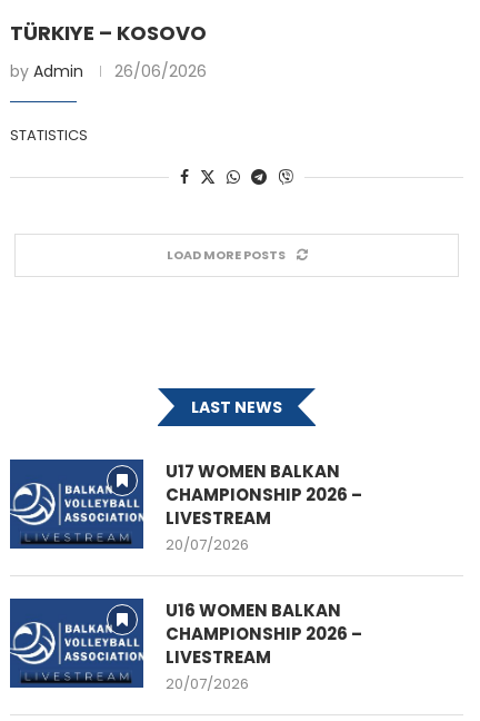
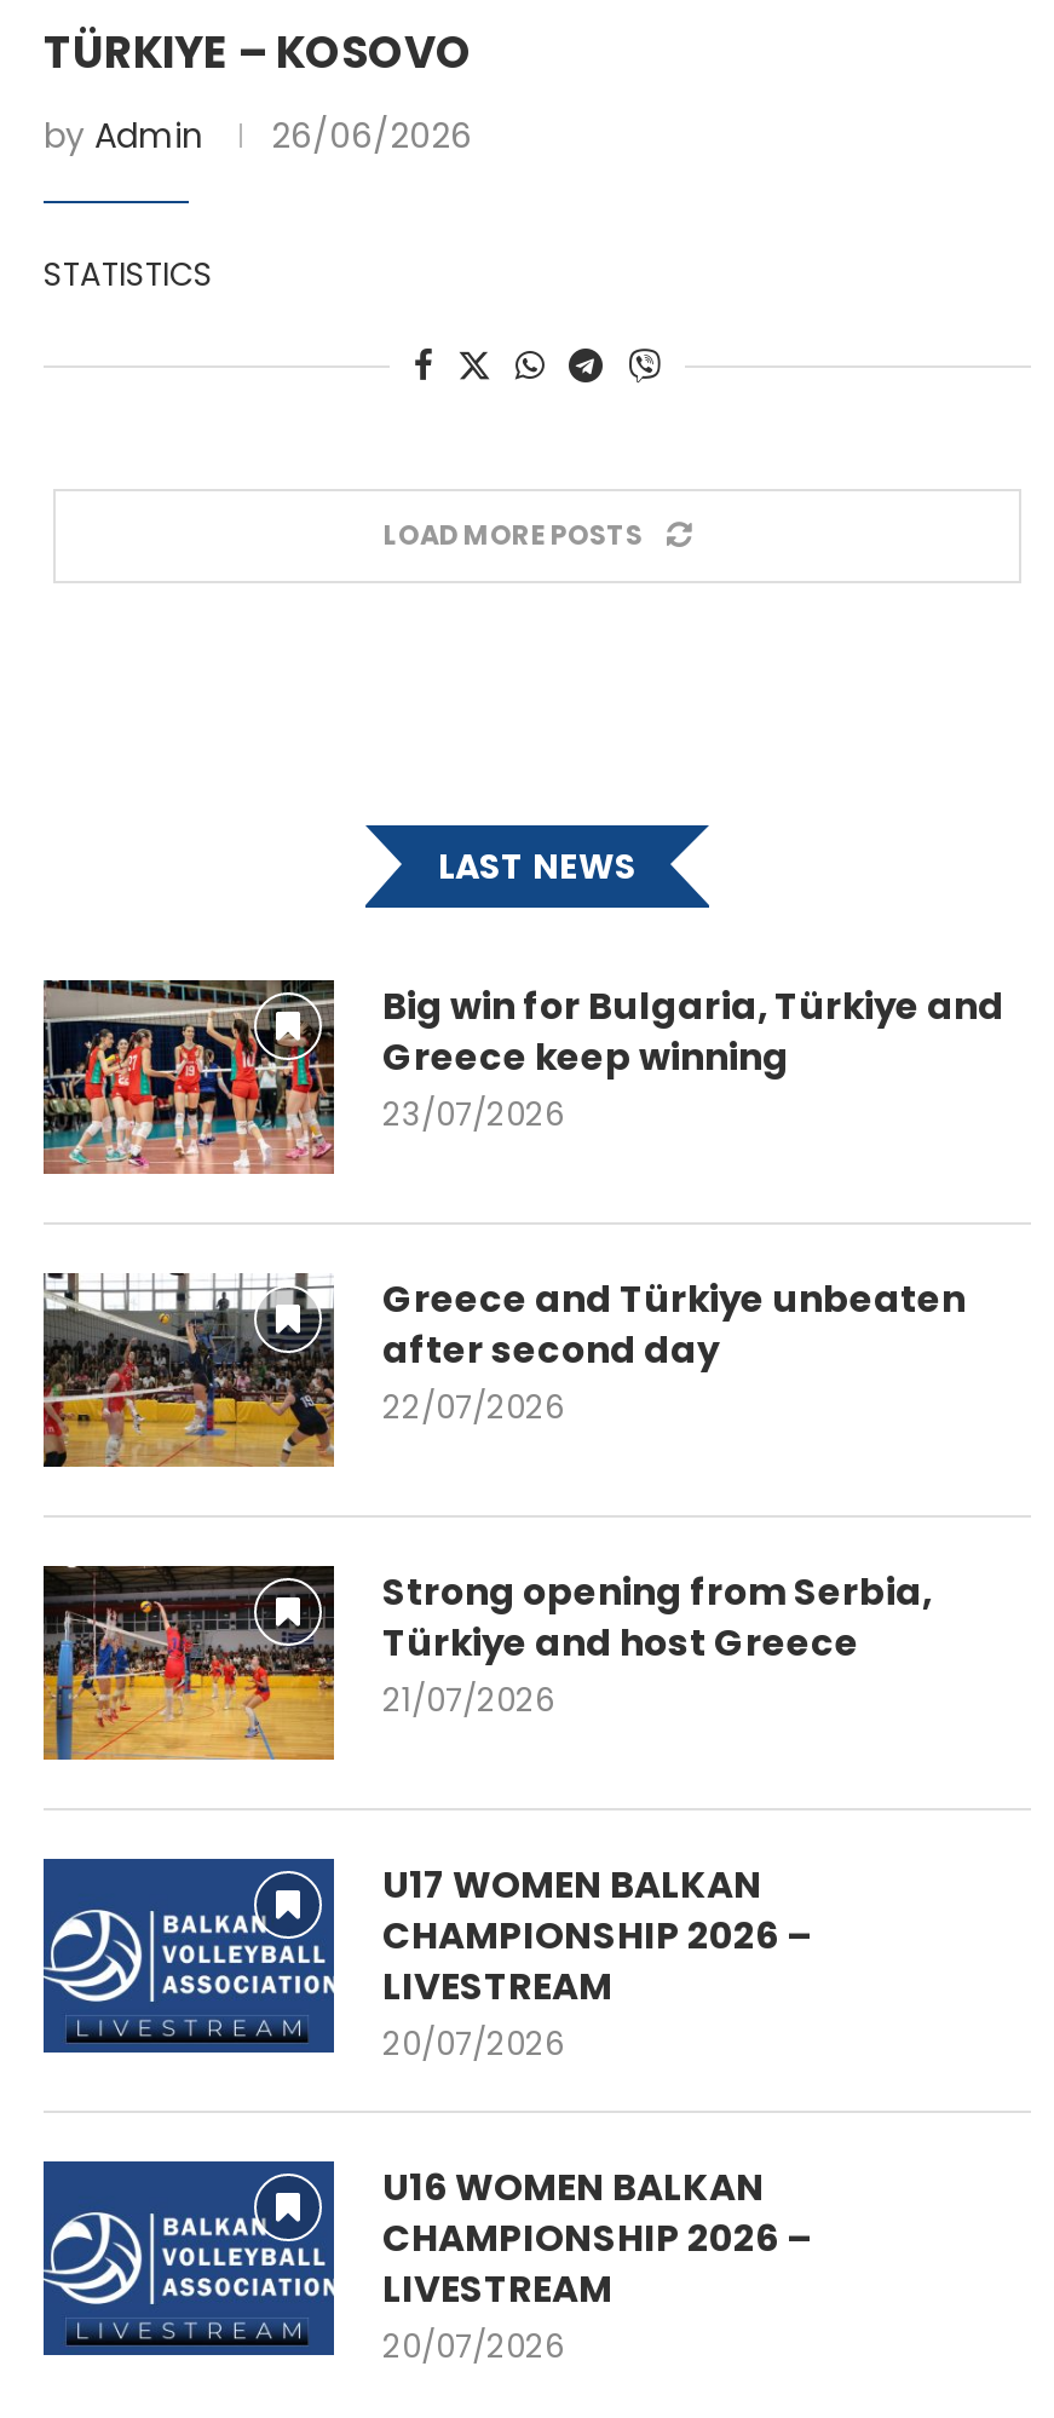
+ [image]
+ Big win for Bulgaria, Türkiye and
+ Greece keep winning
+ 23/07/2026

+ [image]
+ Greece and Türkiye unbeaten
+ after second day
+ 22/07/2026

+ [image]
+ Strong opening from Serbia,
+ Türkiye and host Greece
+ 21/07/2026
